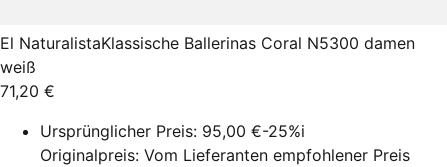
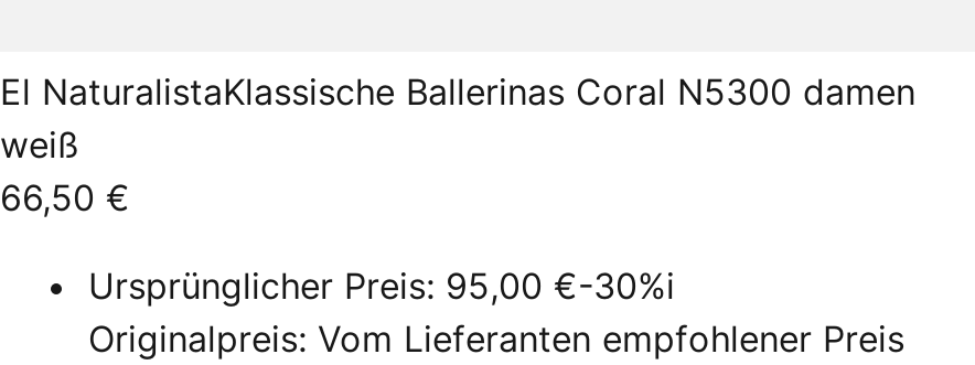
- 71,20 €
+ 66,50 €

- Ursprünglicher Preis: 95,00 €-25%i
+ Ursprünglicher Preis: 95,00 €-30%i
